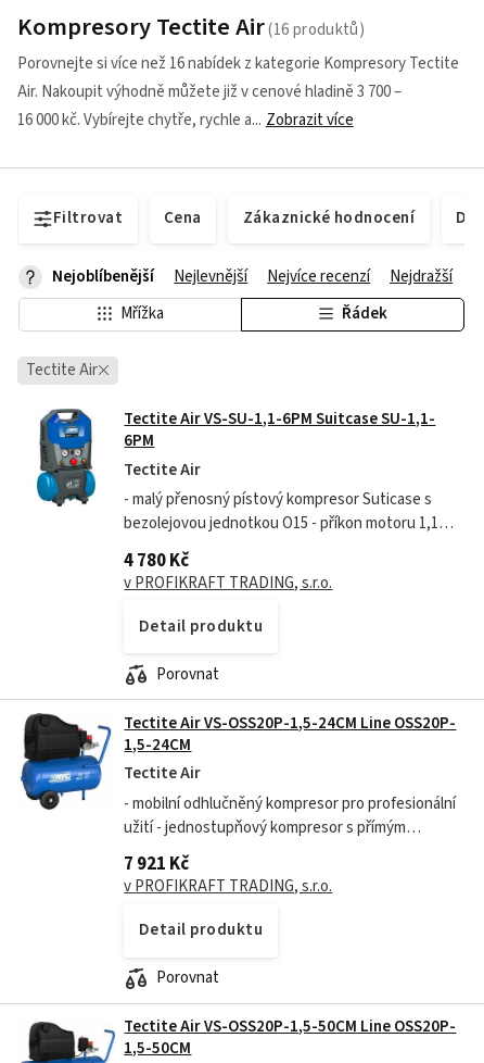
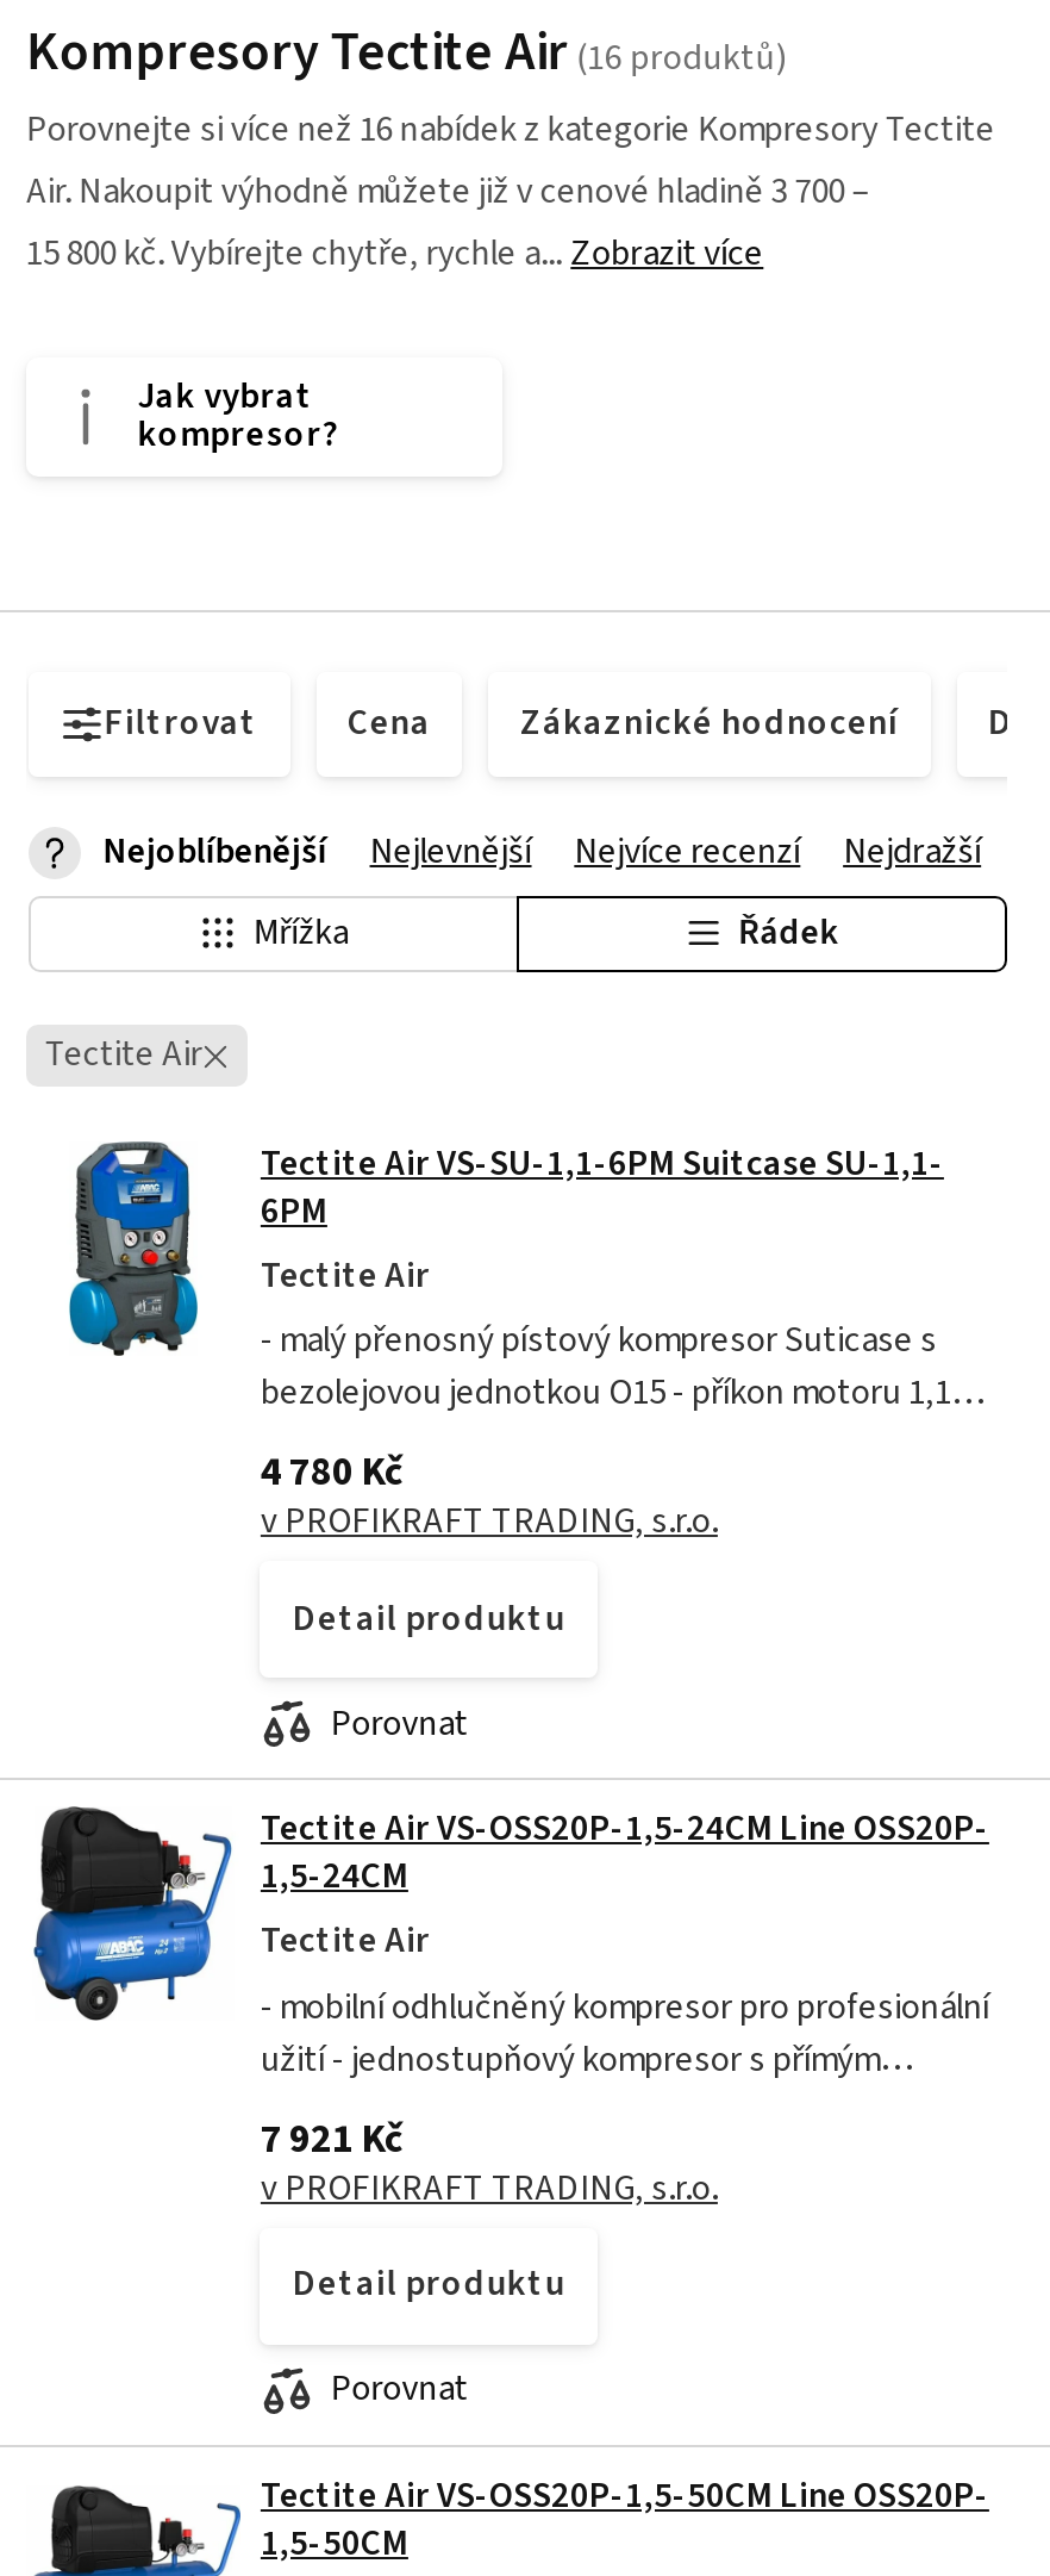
- 16 000 kč. Vybírejte chytře, rychle a
+ 15 800 kč. Vybírejte chytře, rychle a

+ Jak vybrat
+ kompresor?
